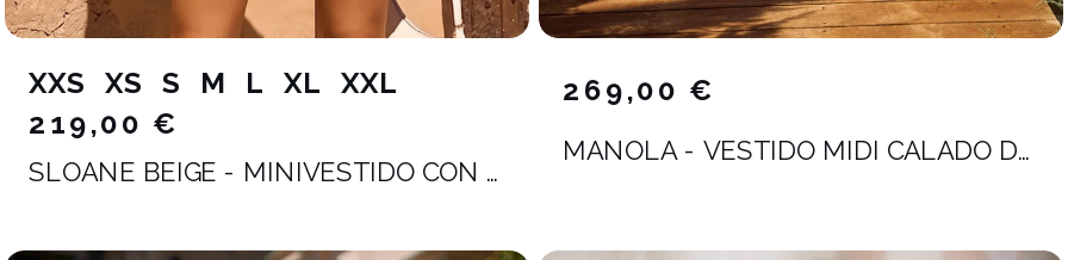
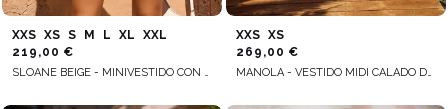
+ XXS XS
